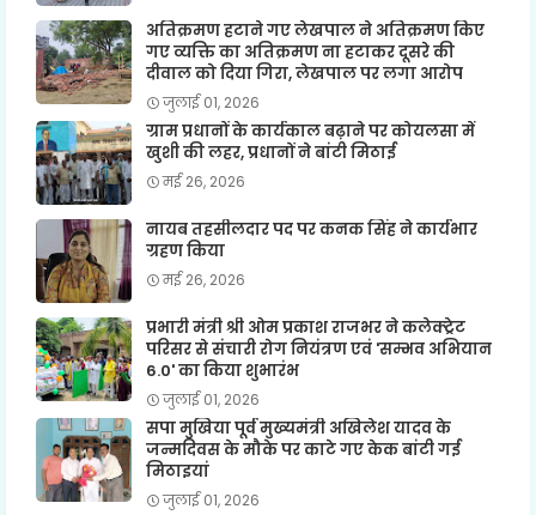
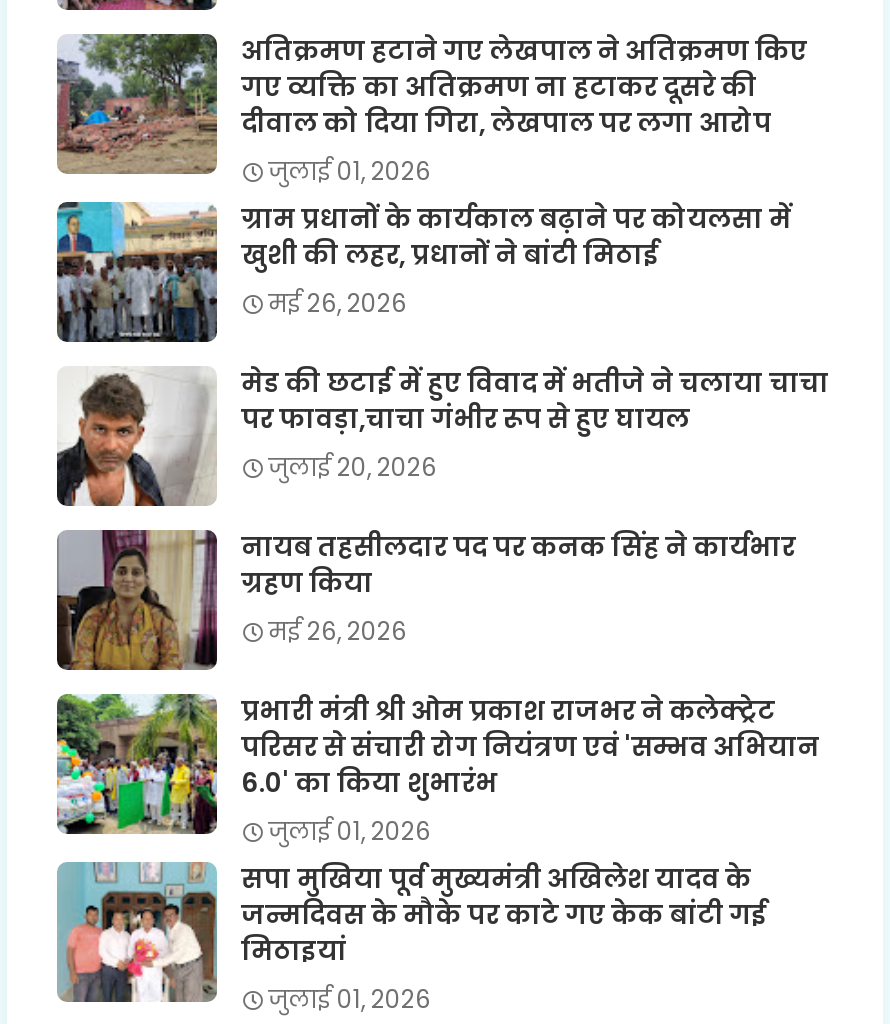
+ [image]
+ मेड की छटाई में हुए विवाद में भतीजे ने चलाया चाचा
+ पर फावड़ा,चाचा गंभीर रूप से हुए घायल
+ जुलाई 20, 2026
